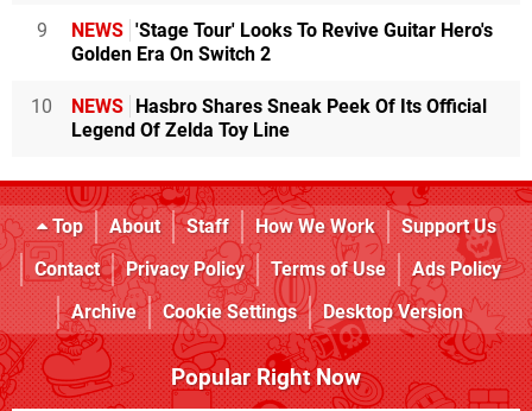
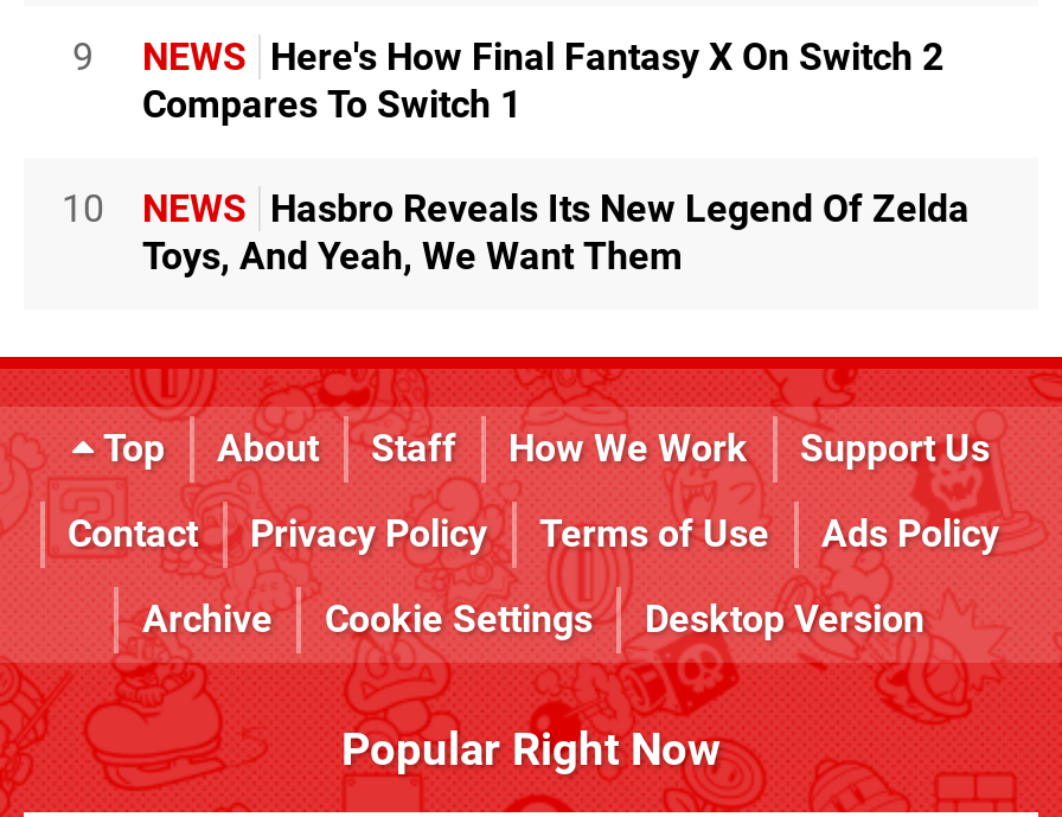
- NEWS 'Stage Tour' Looks To Revive Guitar Hero's
- Golden Era On Switch 2
+ NEWS Here's How Final Fantasy X On Switch 2
+ Compares To Switch 1

- NEWS Hasbro Shares Sneak Peek Of Its Official
- Legend Of Zelda Toy Line
+ NEWS Hasbro Reveals Its New Legend Of Zelda
+ Toys, And Yeah, We Want Them
